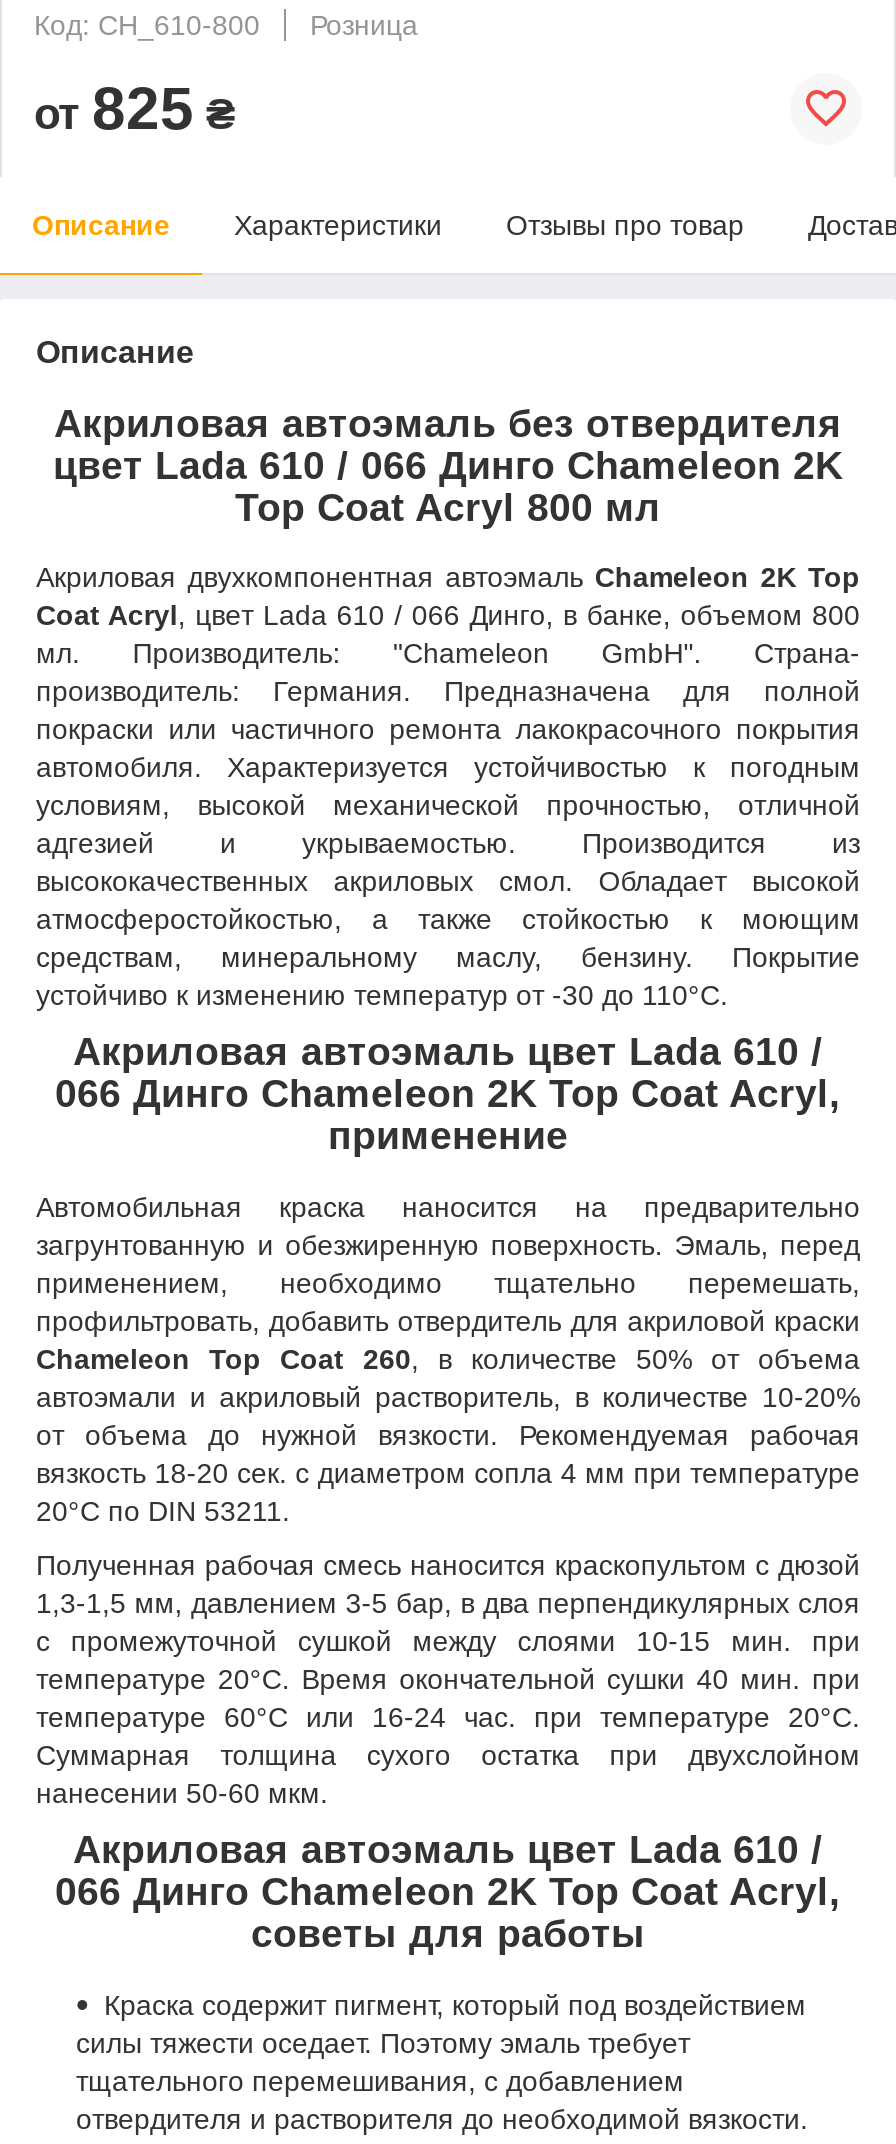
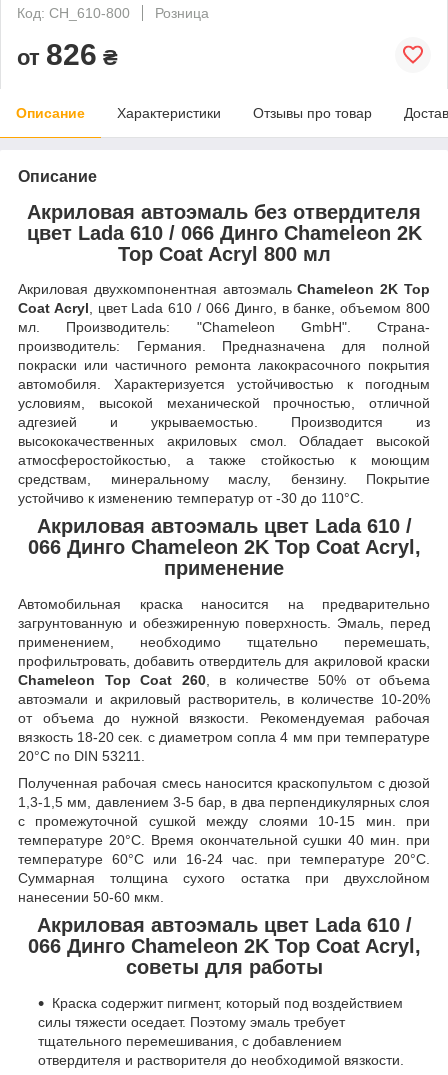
- от 825 ₴
+ от 826 ₴
